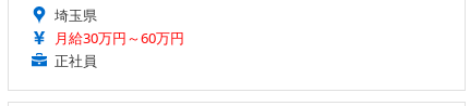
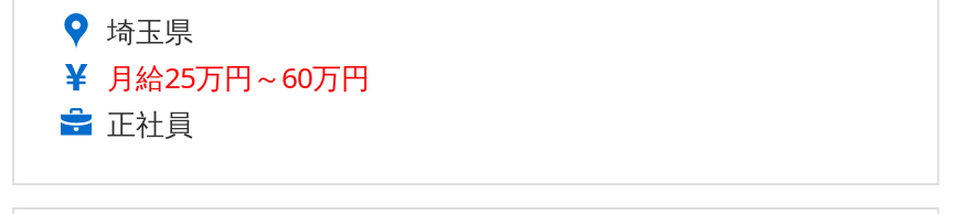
- 月給30万円～60万円
+ 月給25万円～60万円
